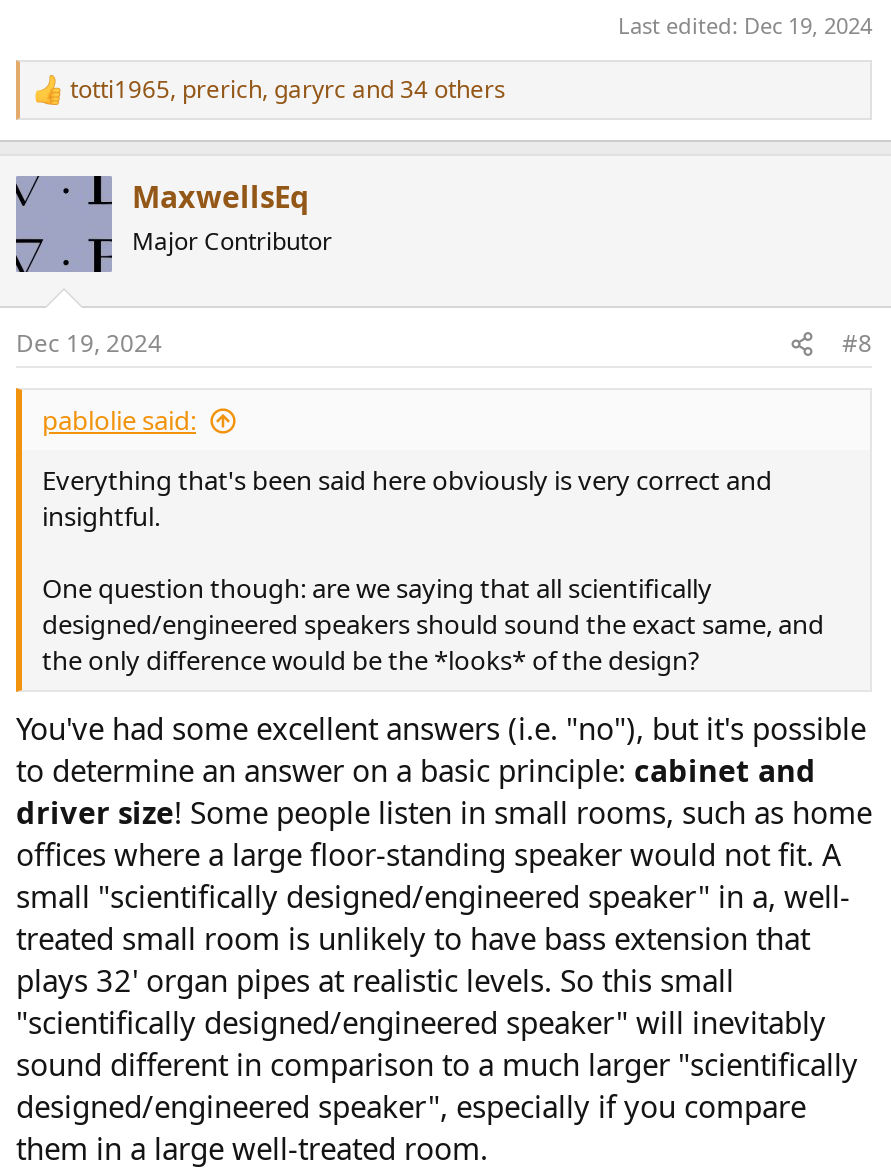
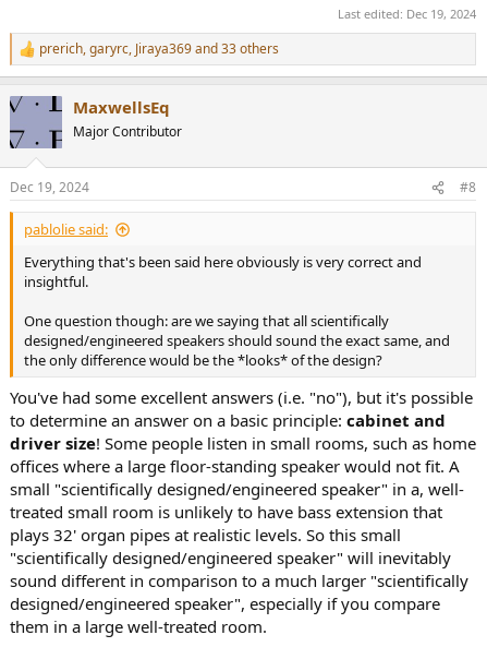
- totti1965, prerich, garyrc and 34 others
+ prerich, garyrc, Jiraya369 and 33 others
